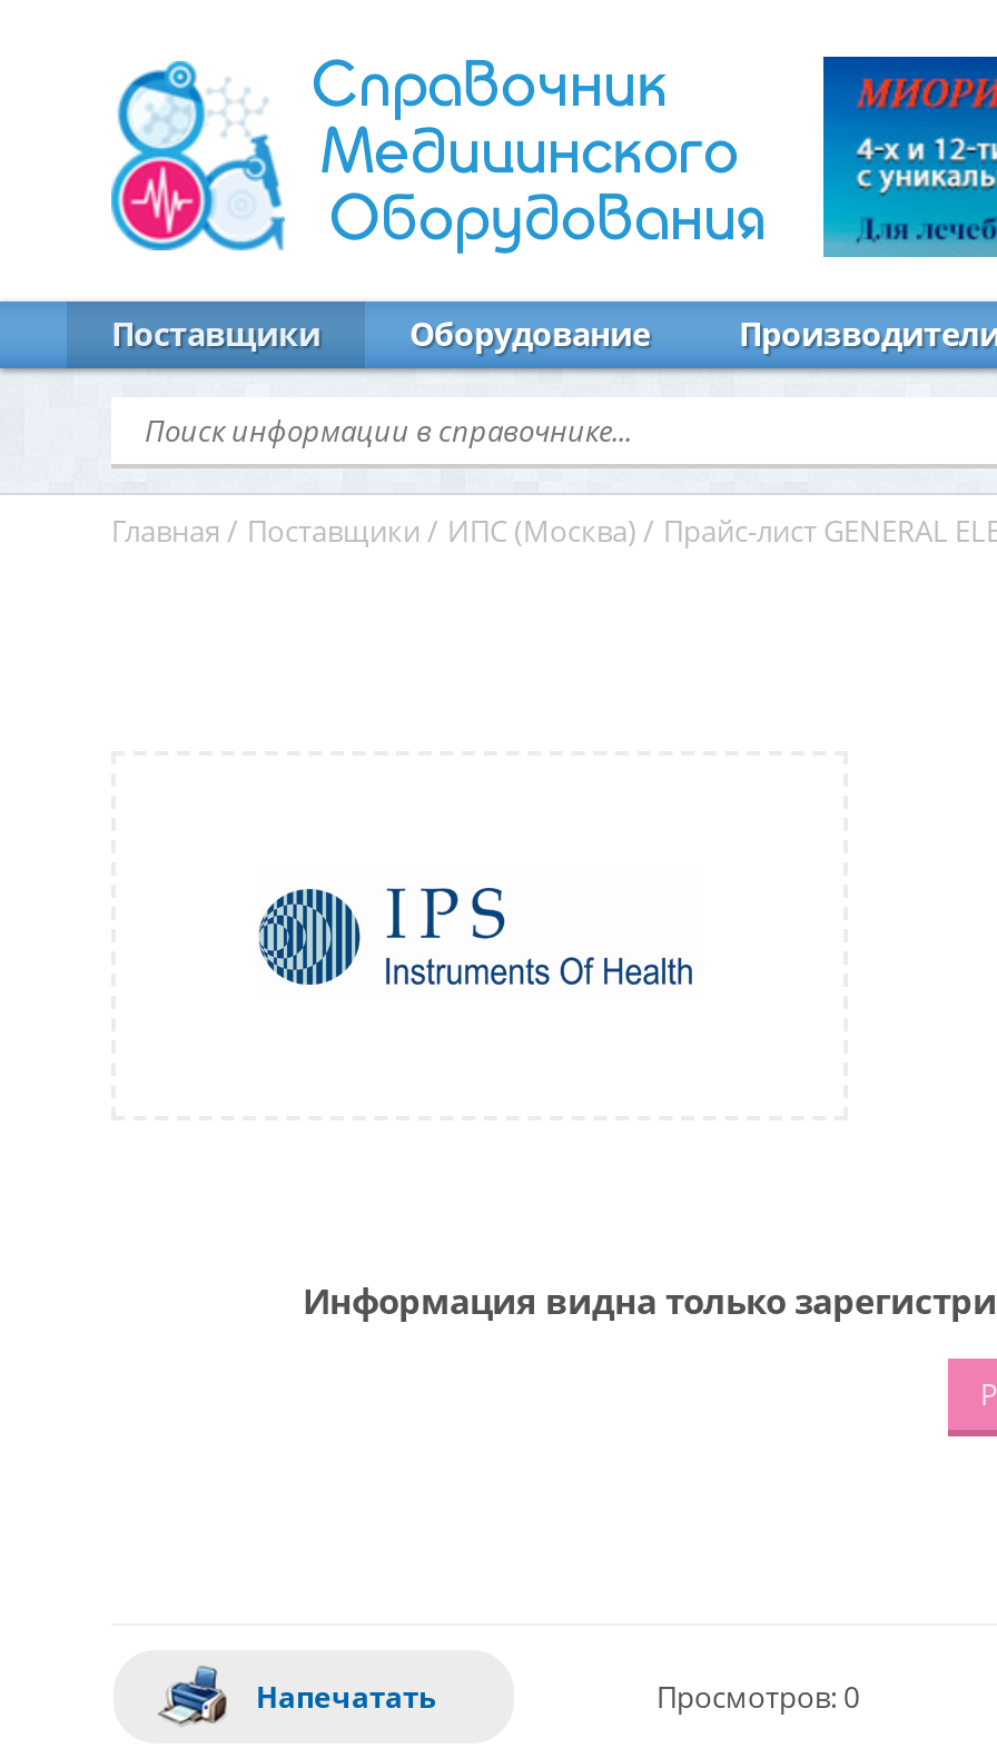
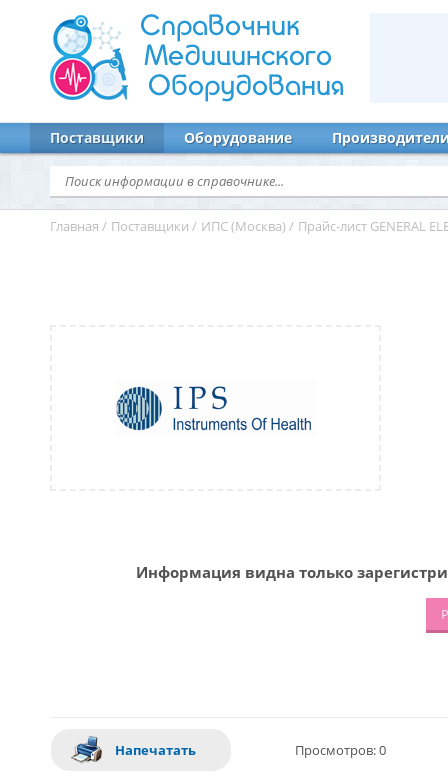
- [image]
